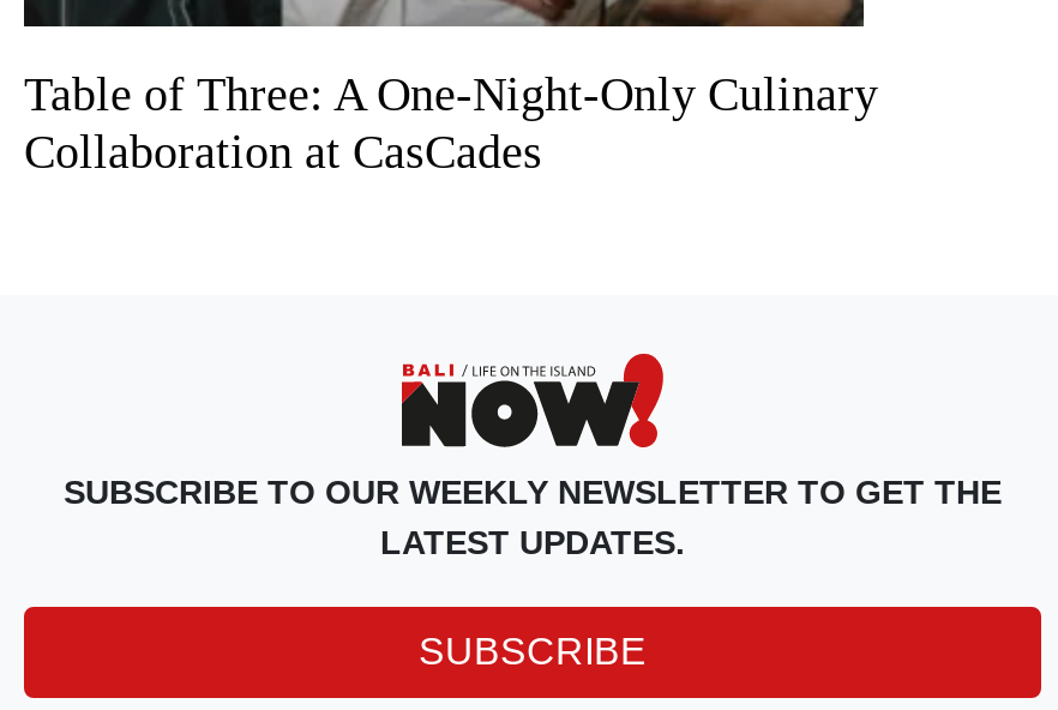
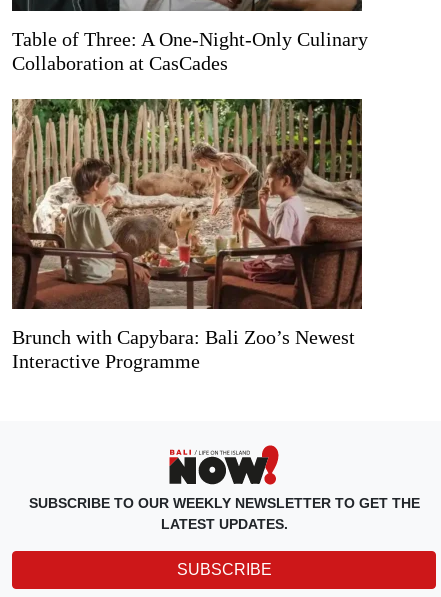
+ [image]
+ Brunch with Capybara: Bali Zoo’s Newest
+ Interactive Programme
